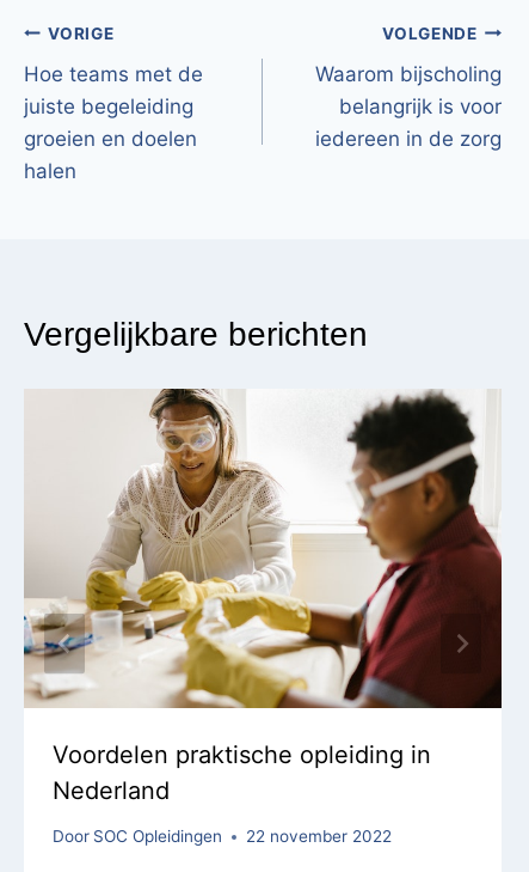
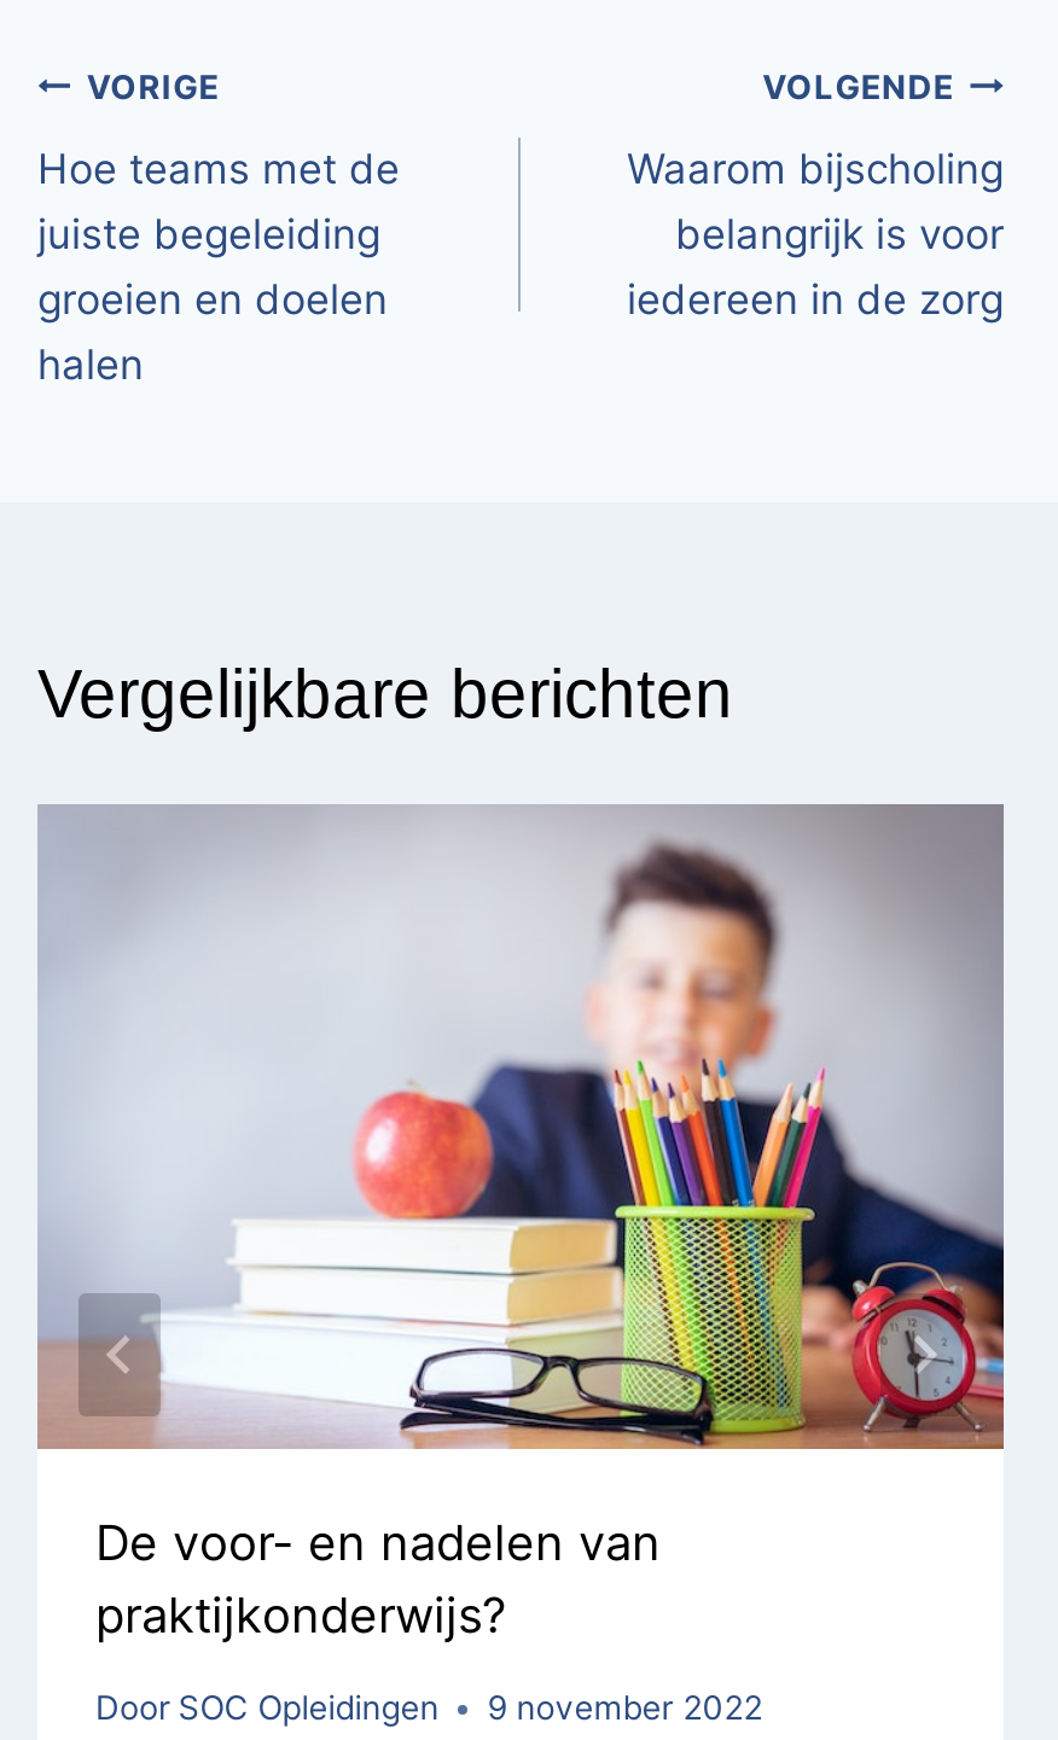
- [image]
- Voordelen praktische opleiding in
- Nederland
+ [image]
+ De voor- en nadelen van
+ praktijkonderwijs?

- Door SOC Opleidingen 22 november 2022
+ Door SOC Opleidingen 9 november 2022
